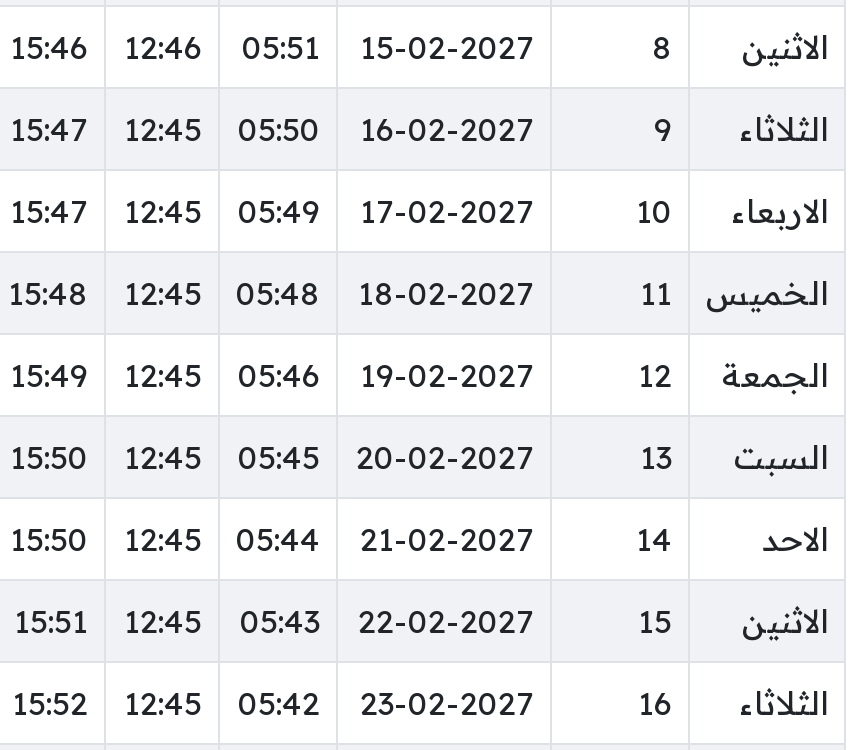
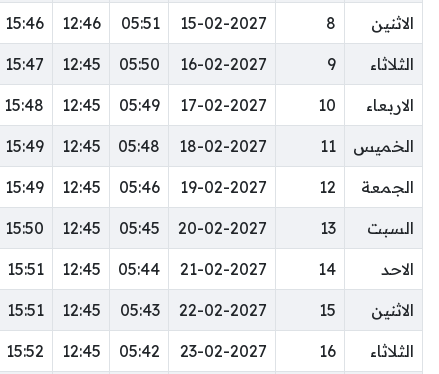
- 15:47 12:45 05:49 17-02-2027
+ 15:48 12:45 05:49 17-02-2027

- 15:48 12:45 05:48 18-02-2027
+ 15:49 12:45 05:48 18-02-2027

- 15:50 12:45 05:44 21-02-2027
+ 15:51 12:45 05:44 21-02-2027
